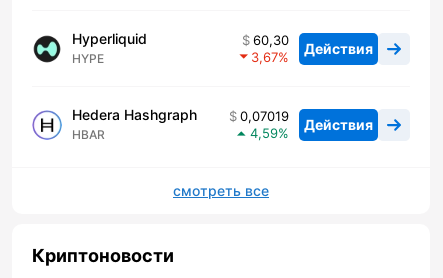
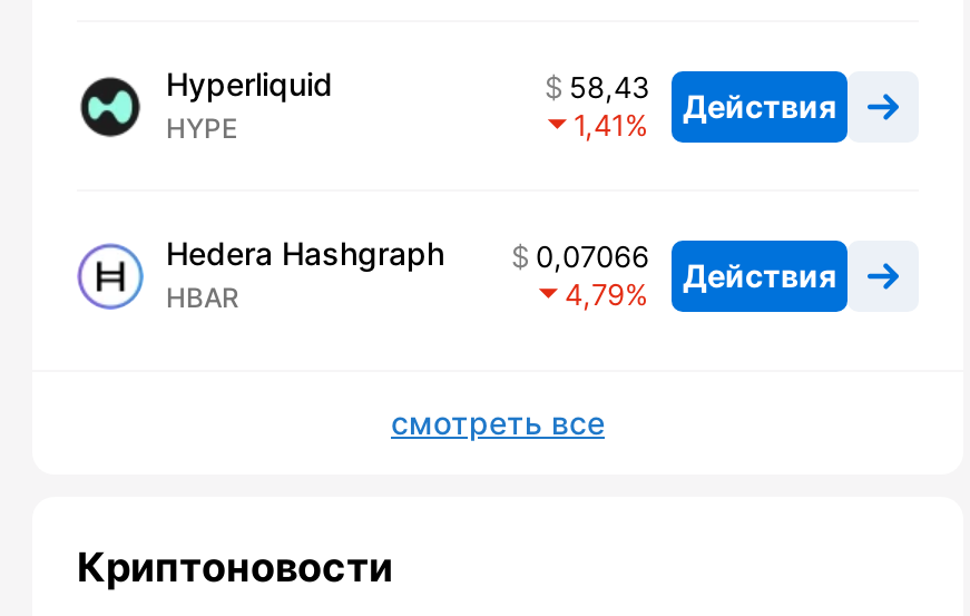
- 60,30 Действия
+ 58,43 Действия

- 3,67
+ 1,41

- 0,07019 Действия
+ 0,07066 Действия

- 4,59
+ 4,79
